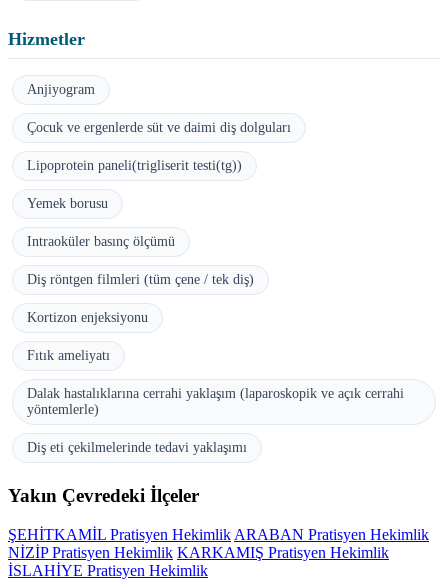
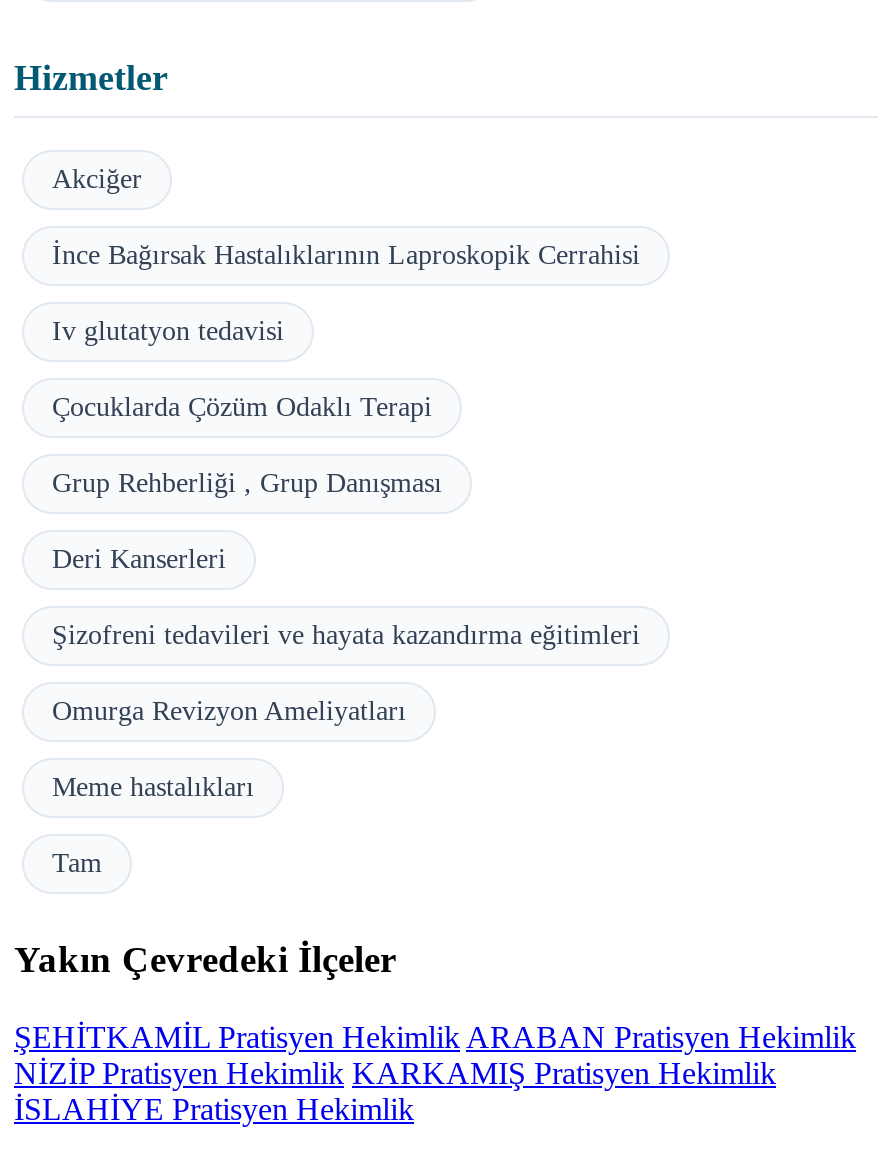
- Anjiyogram
+ Akciğer

- Çocuk ve ergenlerde süt ve daimi diş dolguları
+ İnce Bağırsak Hastalıklarının Laproskopik Cerrahisi

- Lipoprotein paneli(trigliserit testi(tg))
+ Iv glutatyon tedavisi

- Yemek borusu
+ Çocuklarda Çözüm Odaklı Terapi

- Intraoküler basınç ölçümü
+ Grup Rehberliği , Grup Danışması

- Diş röntgen filmleri (tüm çene / tek diş)
+ Deri Kanserleri

- Kortizon enjeksiyonu
+ Şizofreni tedavileri ve hayata kazandırma eğitimleri

- Fıtık ameliyatı
+ Omurga Revizyon Ameliyatları

- Dalak hastalıklarına cerrahi yaklaşım (laparoskopik ve açık cerrahi
- yöntemlerle)
+ Meme hastalıkları

- Diş eti çekilmelerinde tedavi yaklaşımı
+ Tam
